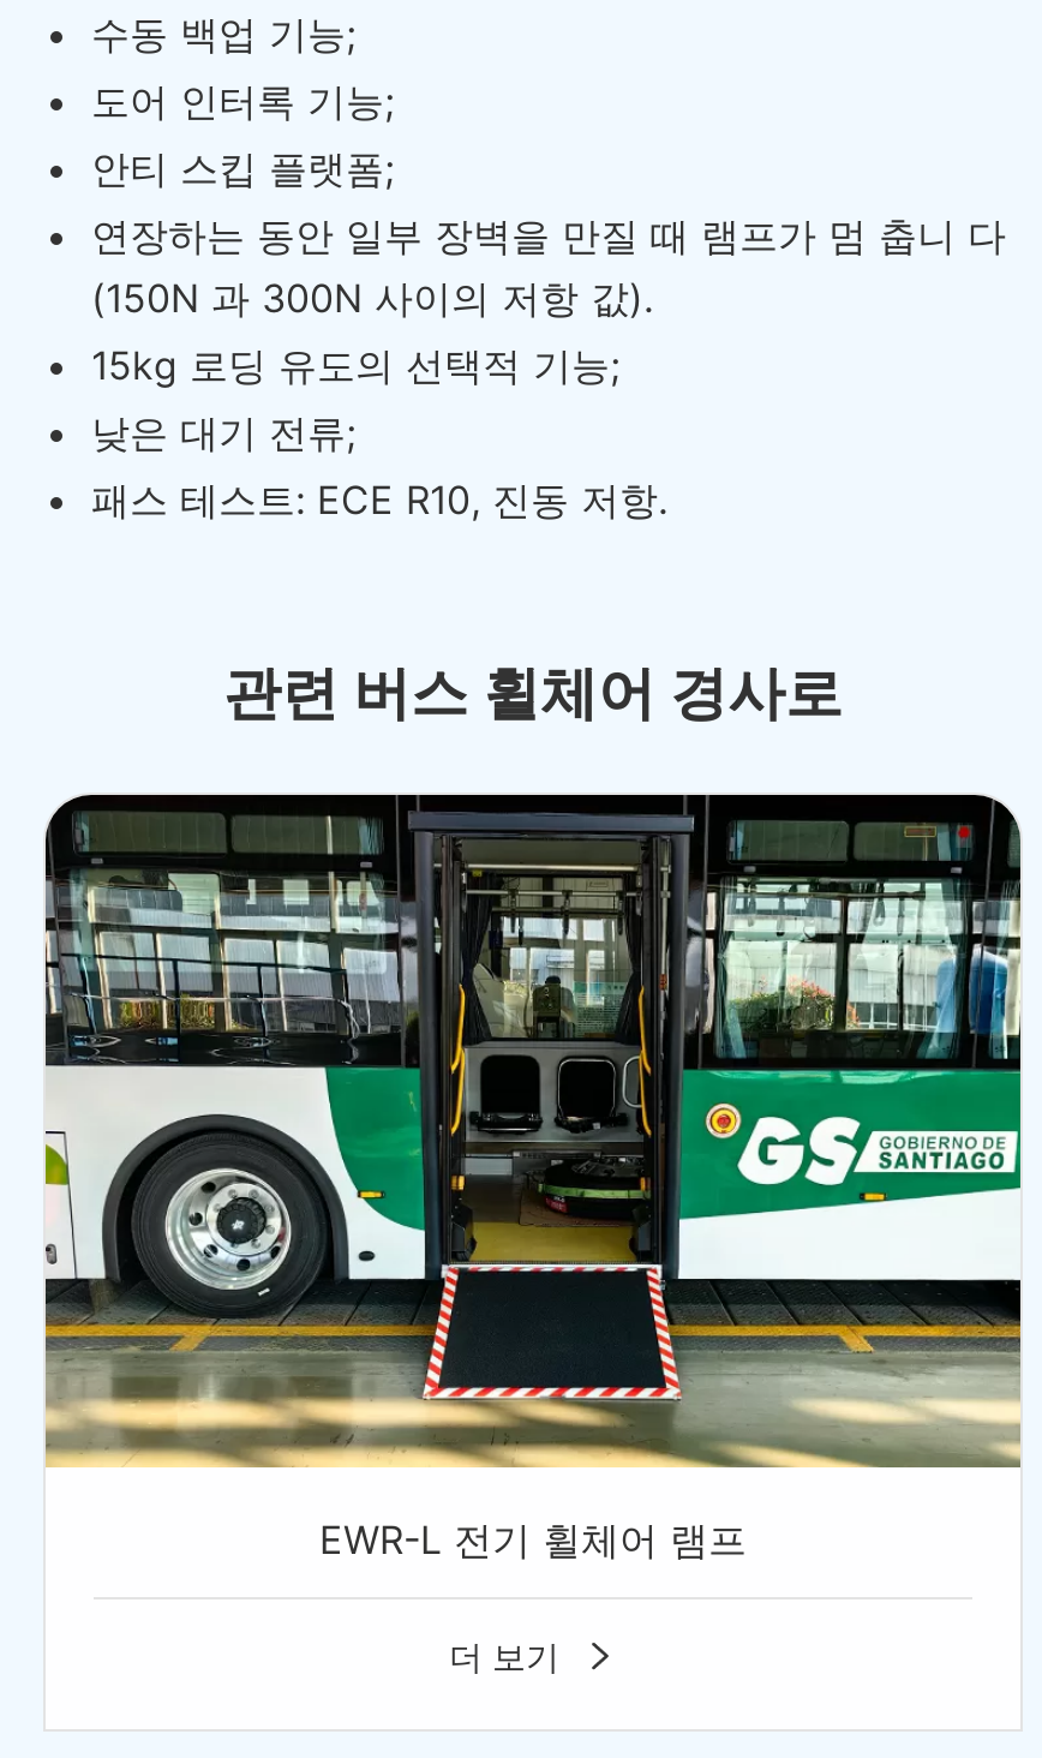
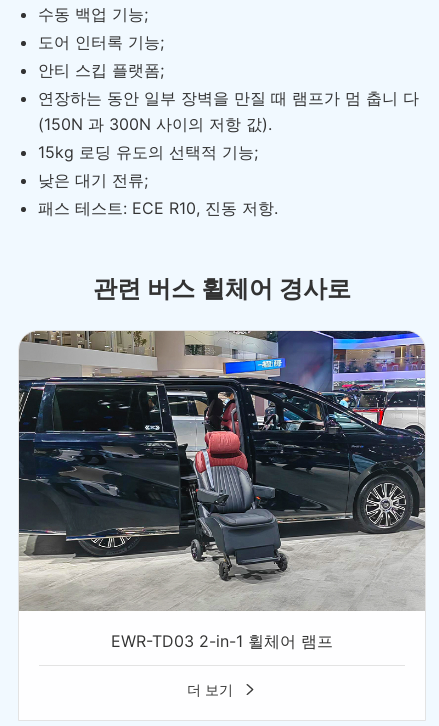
- [image]
- EWR-L 전기 휠체어 램프
+ [image]
+ EWR-TD03 2-in-1 휠체어 램프
